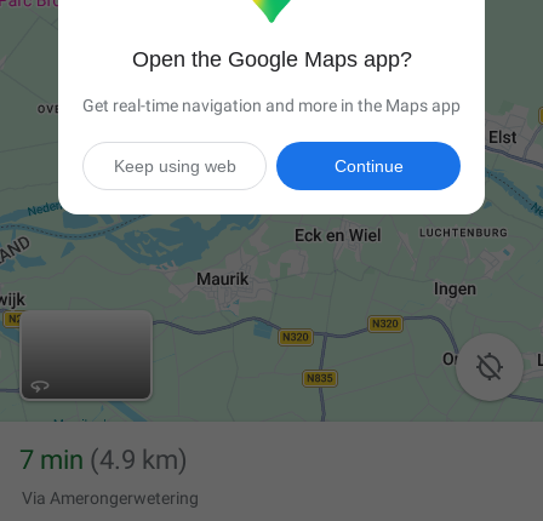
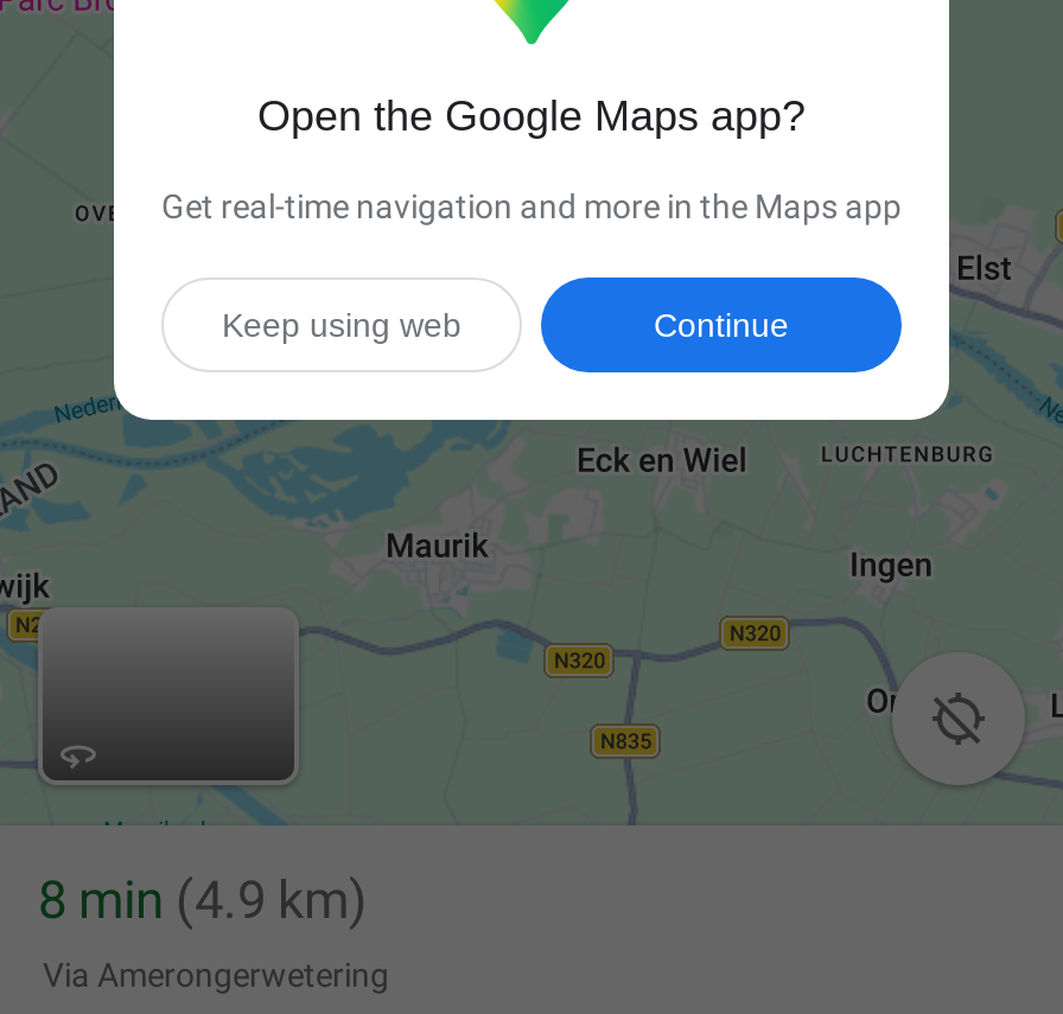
- 7 min (4.9 km)
+ 8 min (4.9 km)
